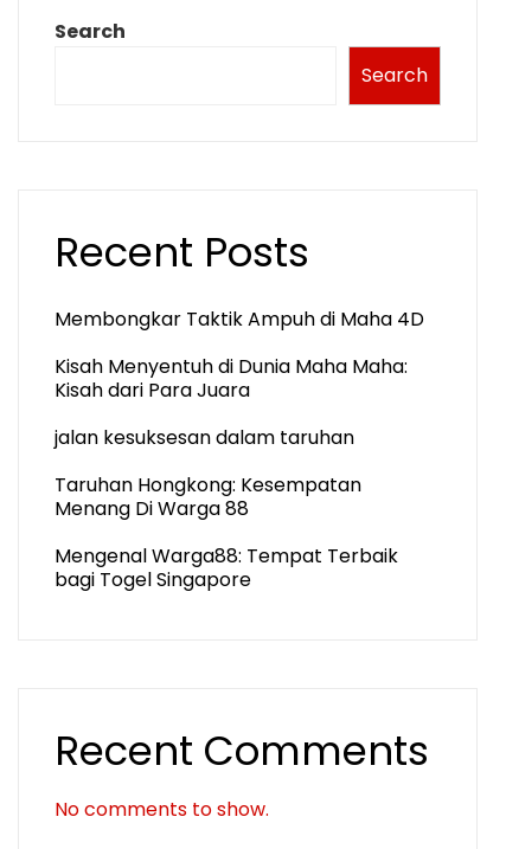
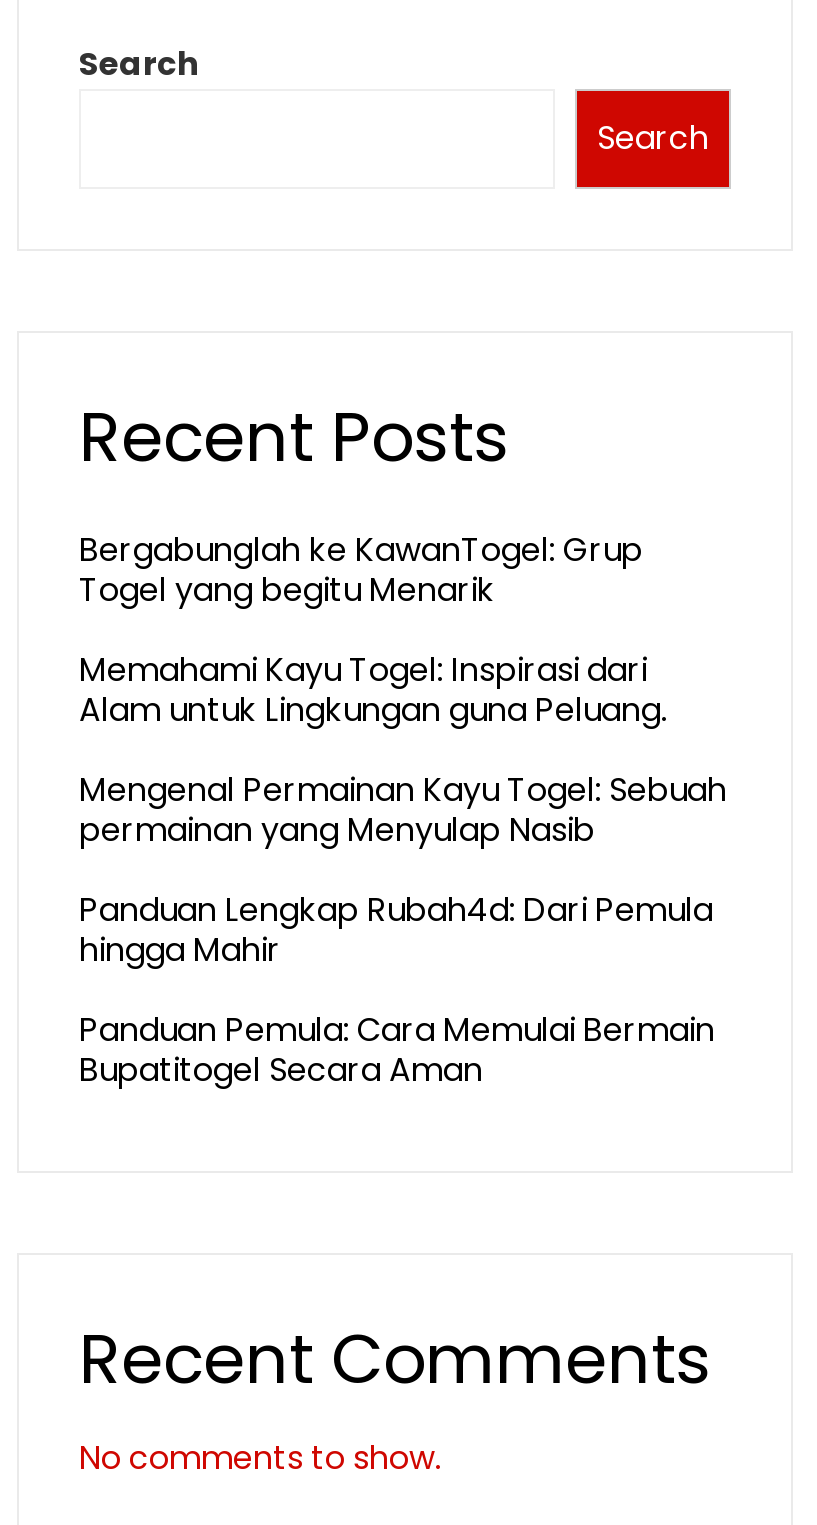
- Membongkar Taktik Ampuh di Maha 4D
+ Bergabunglah ke KawanTogel: Grup
+ Togel yang begitu Menarik

- Kisah Menyentuh di Dunia Maha Maha:
- Kisah dari Para Juara
+ Memahami Kayu Togel: Inspirasi dari
+ Alam untuk Lingkungan guna Peluang.

- jalan kesuksesan dalam taruhan
+ Mengenal Permainan Kayu Togel: Sebuah
+ permainan yang Menyulap Nasib

- Taruhan Hongkong: Kesempatan
- Menang Di Warga 88
+ Panduan Lengkap Rubah4d: Dari Pemula
+ hingga Mahir

- Mengenal Warga88: Tempat Terbaik
- bagi Togel Singapore
+ Panduan Pemula: Cara Memulai Bermain
+ Bupatitogel Secara Aman
